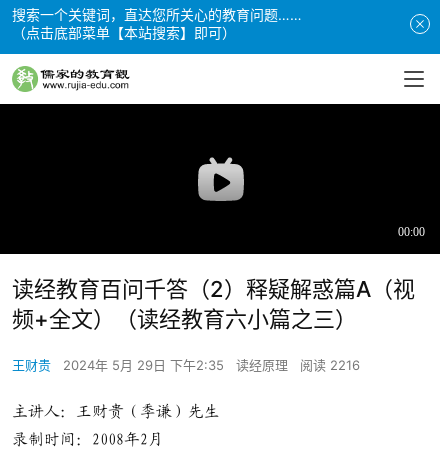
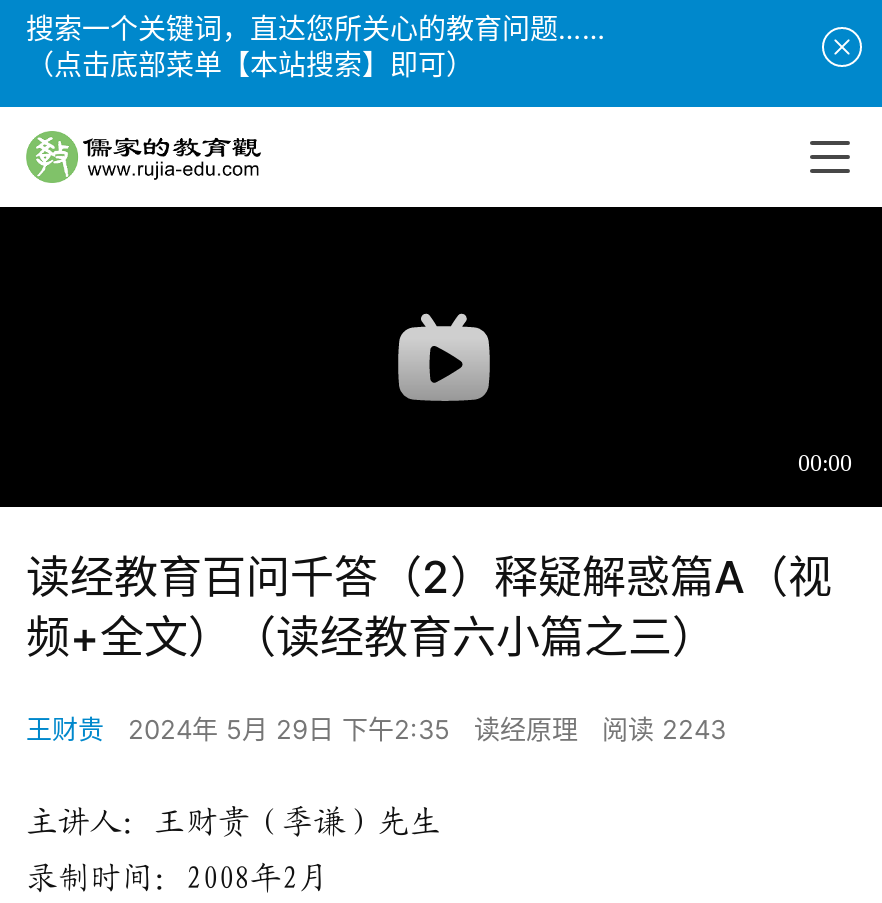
- 王财贵 2024年 5月 29日 下午2:35 读经原理 阅读 2216
+ 王财贵 2024年 5月 29日 下午2:35 读经原理 阅读 2243
